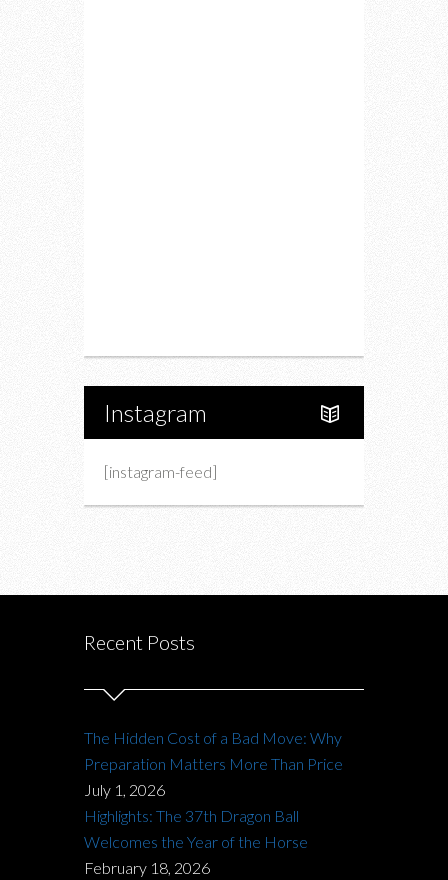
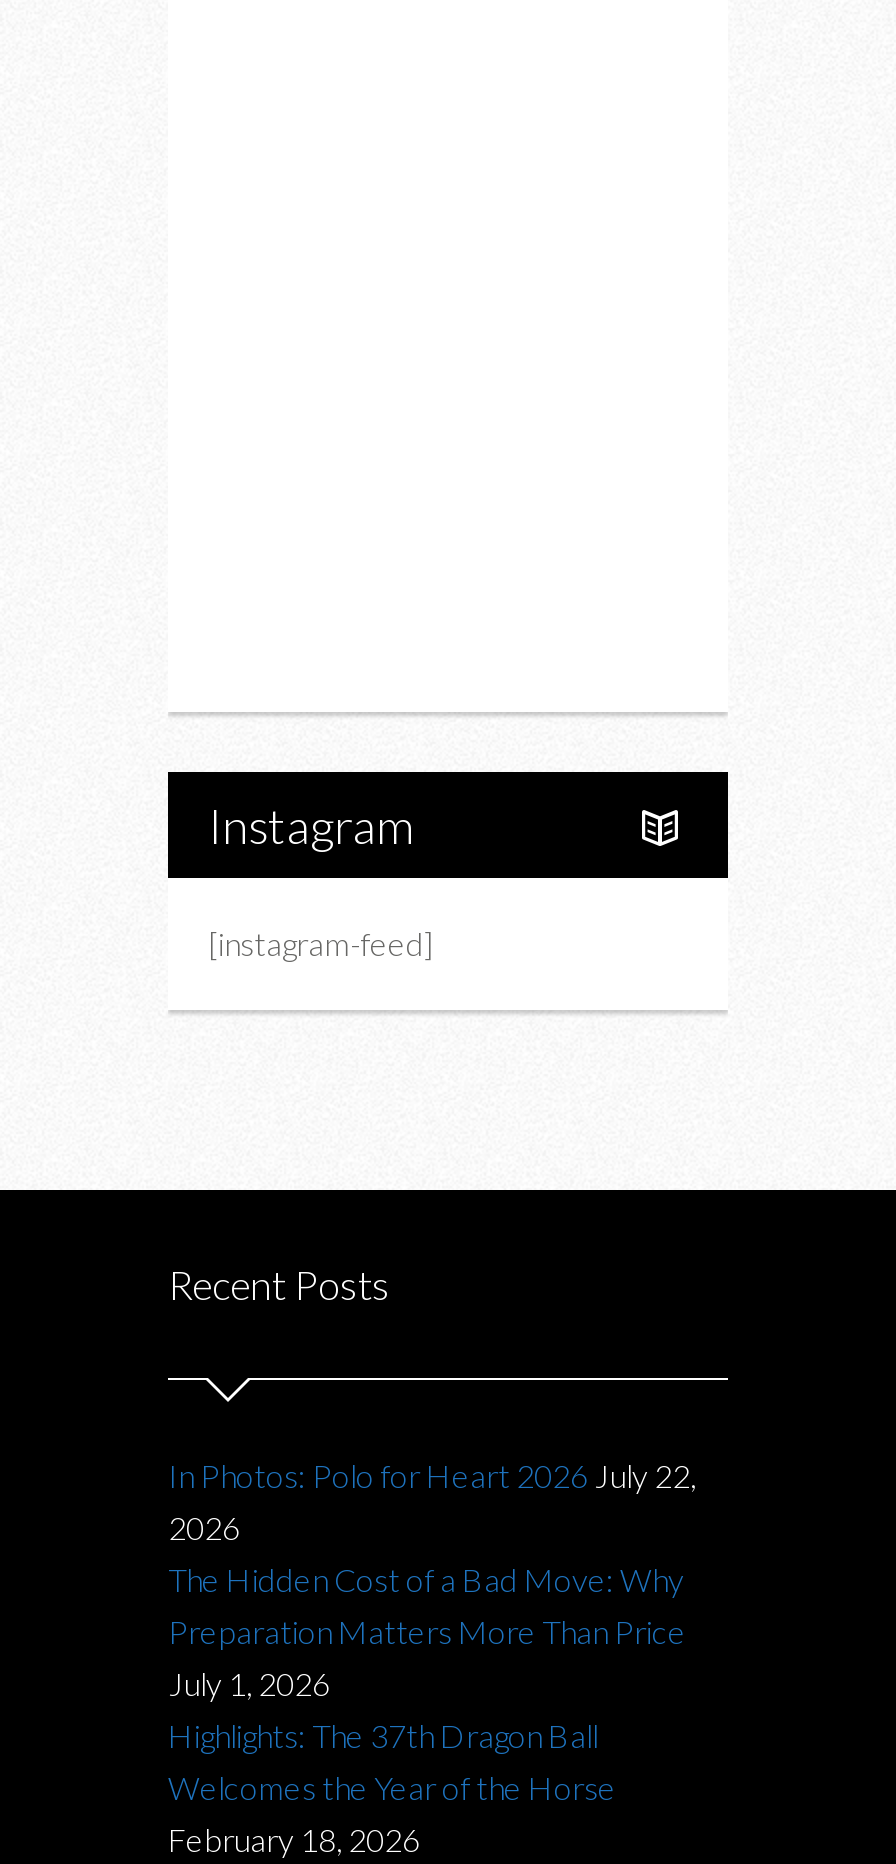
+ In Photos: Polo for Heart 2026 July 22,
+ 2026
